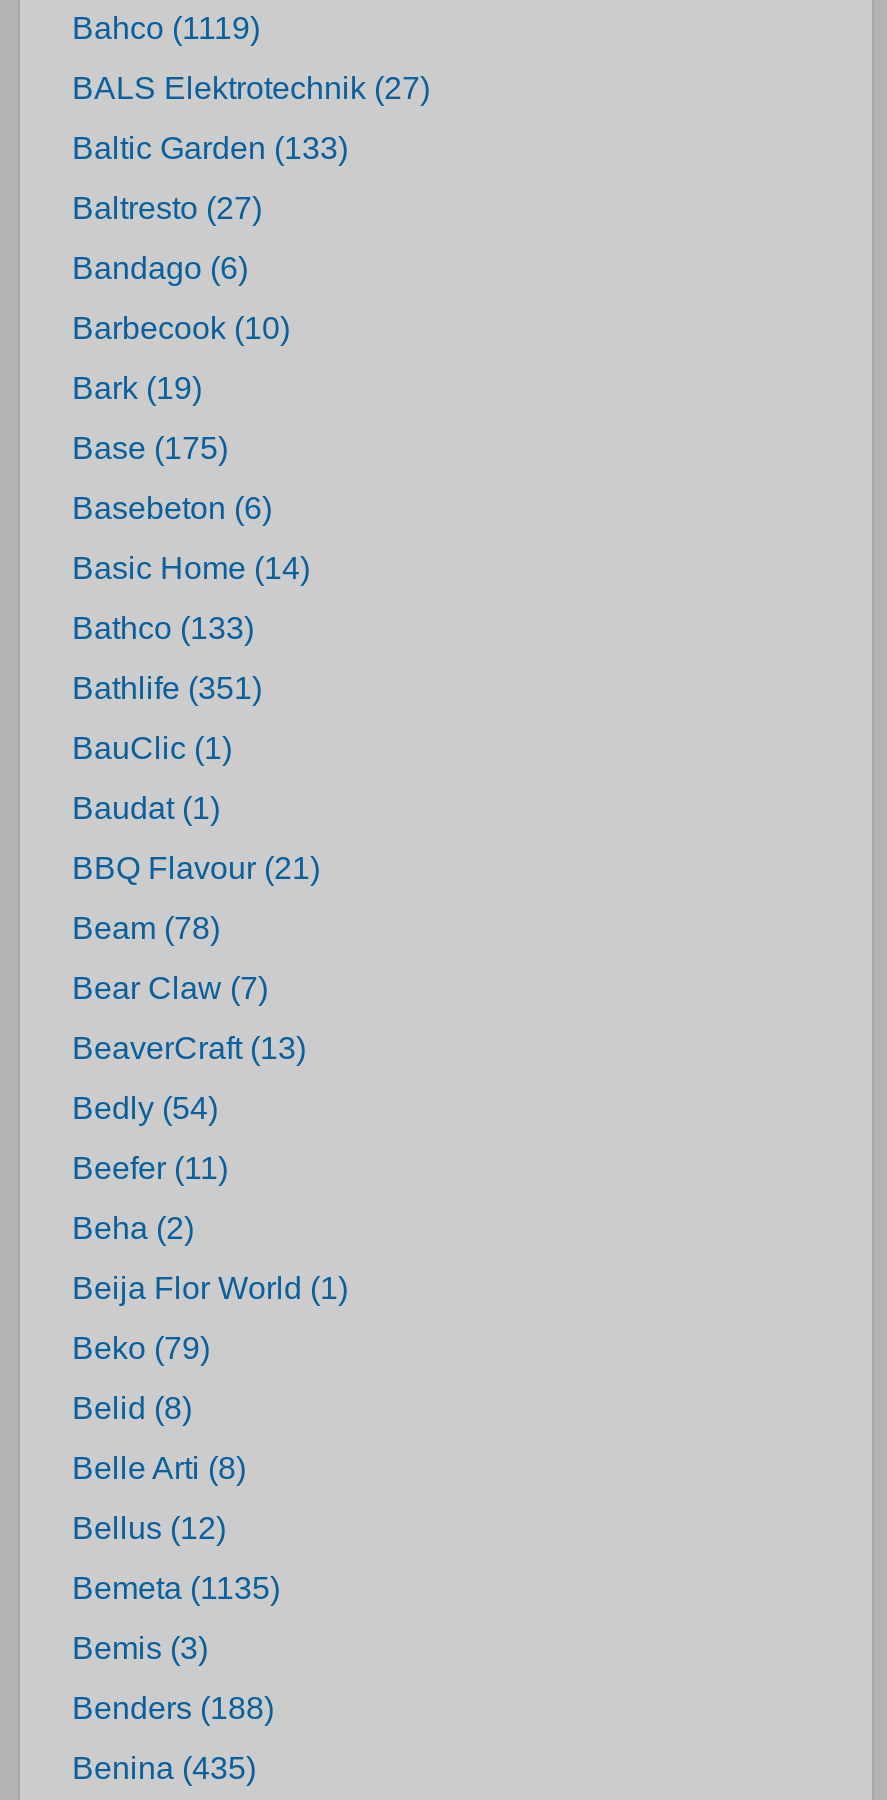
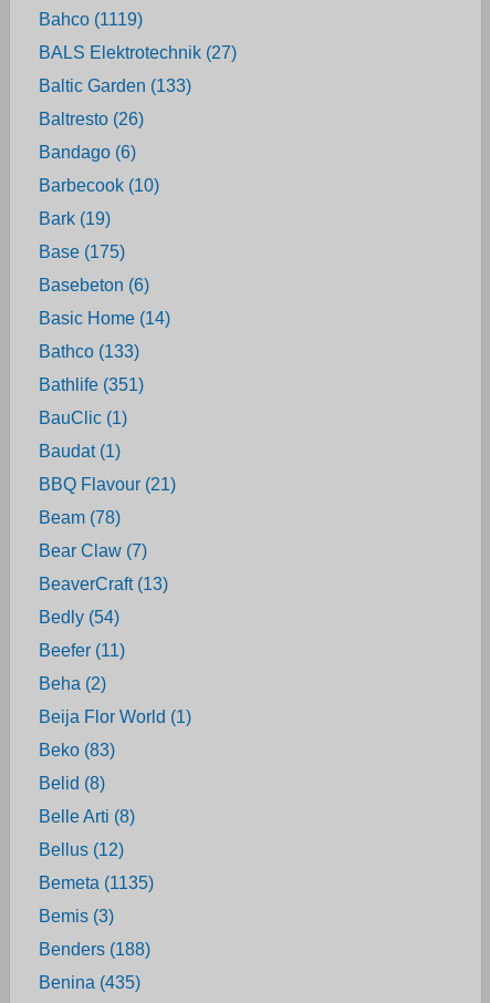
- Baltresto (27)
+ Baltresto (26)

- Beko (79)
+ Beko (83)
